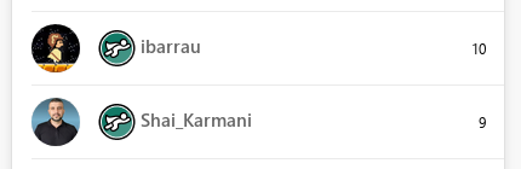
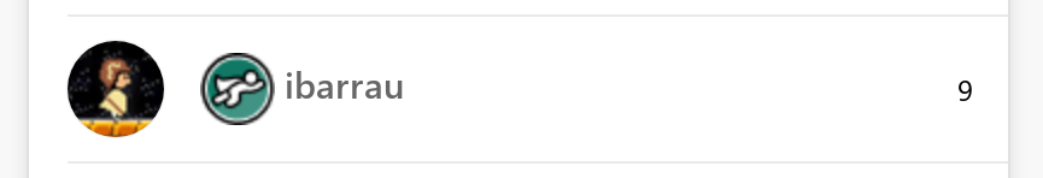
- 10
- Shai_Karmani

- [image]
